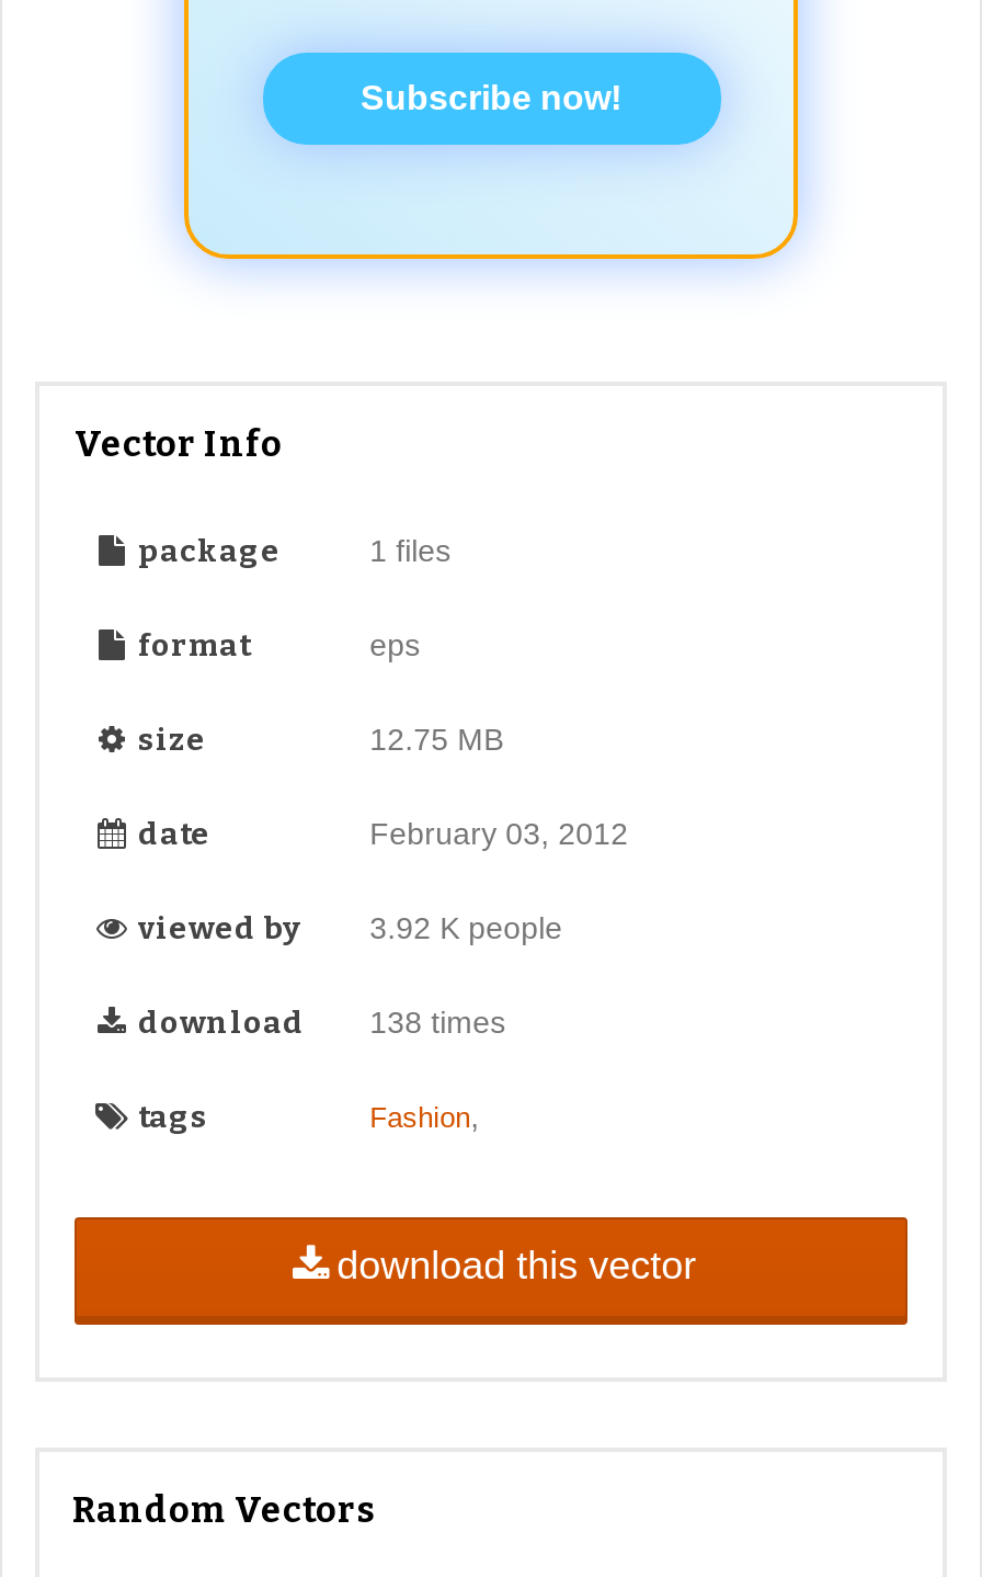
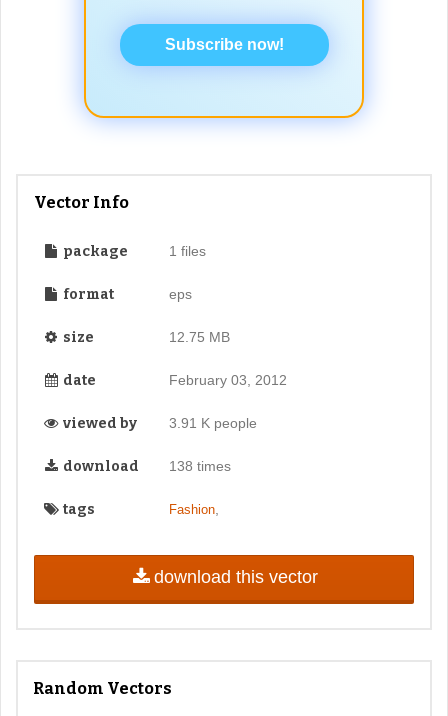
- viewed by 3.92 K people
+ viewed by 3.91 K people
